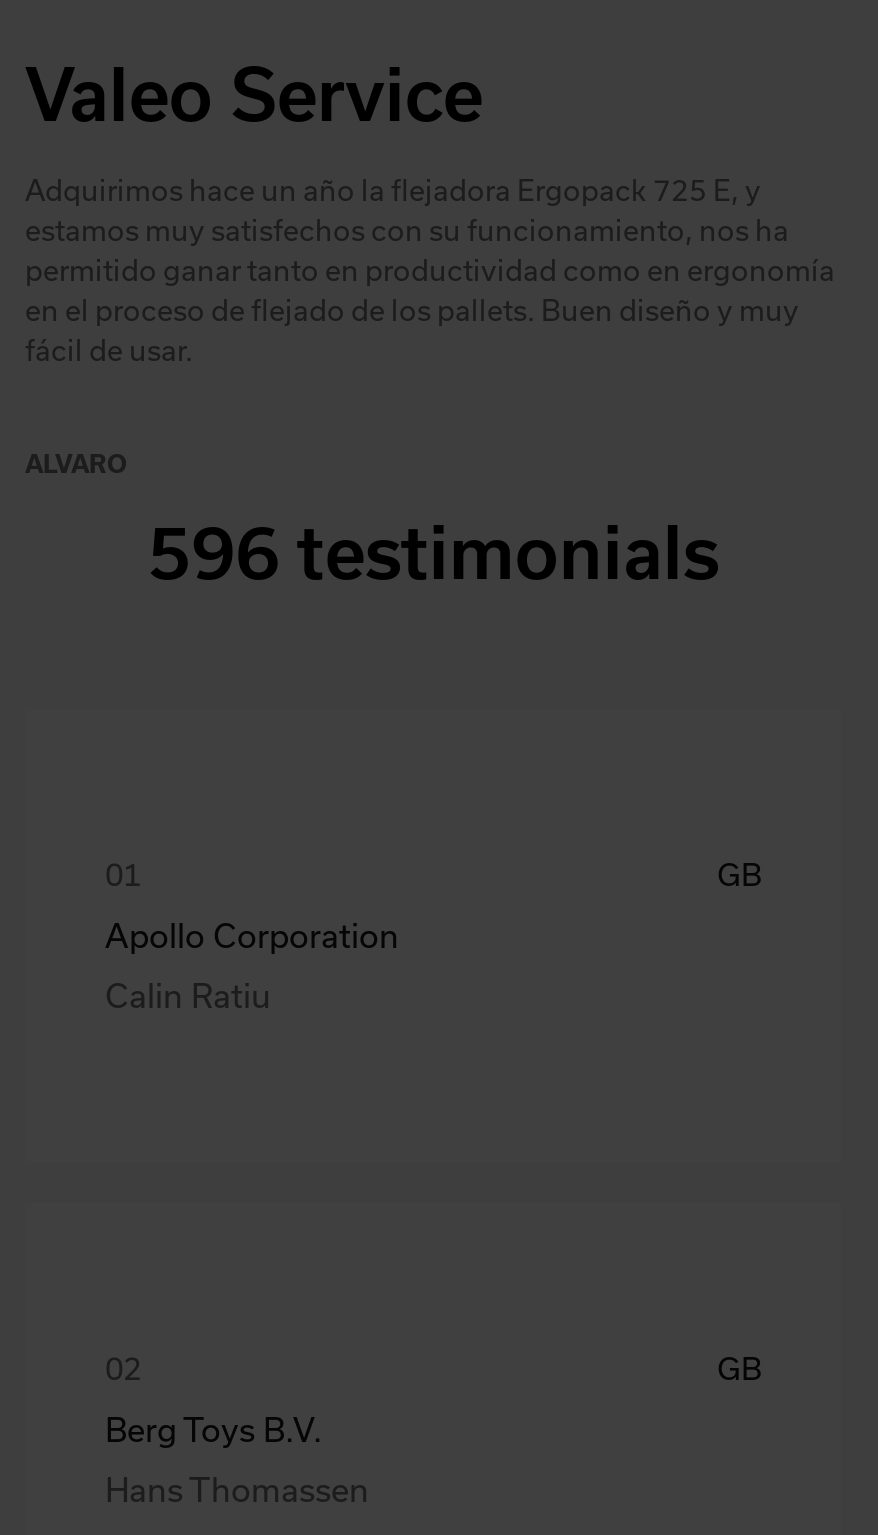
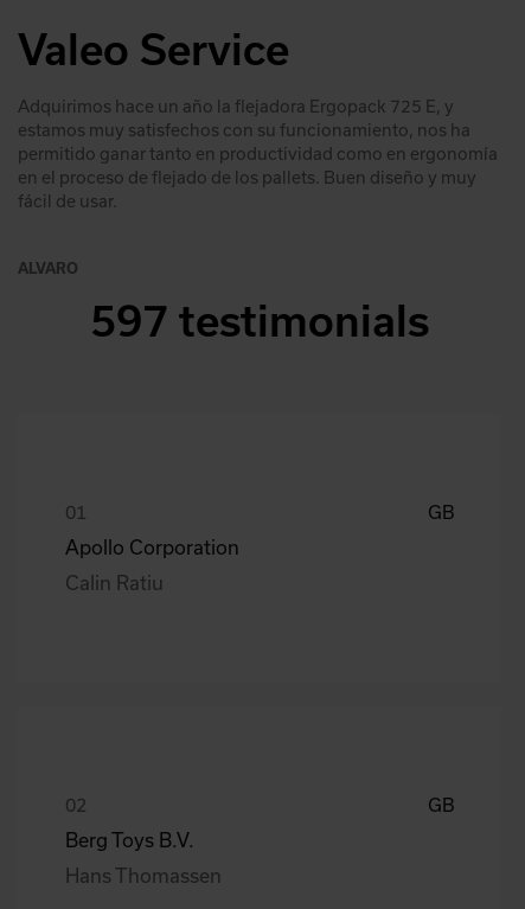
- 596 testimonials
+ 597 testimonials
